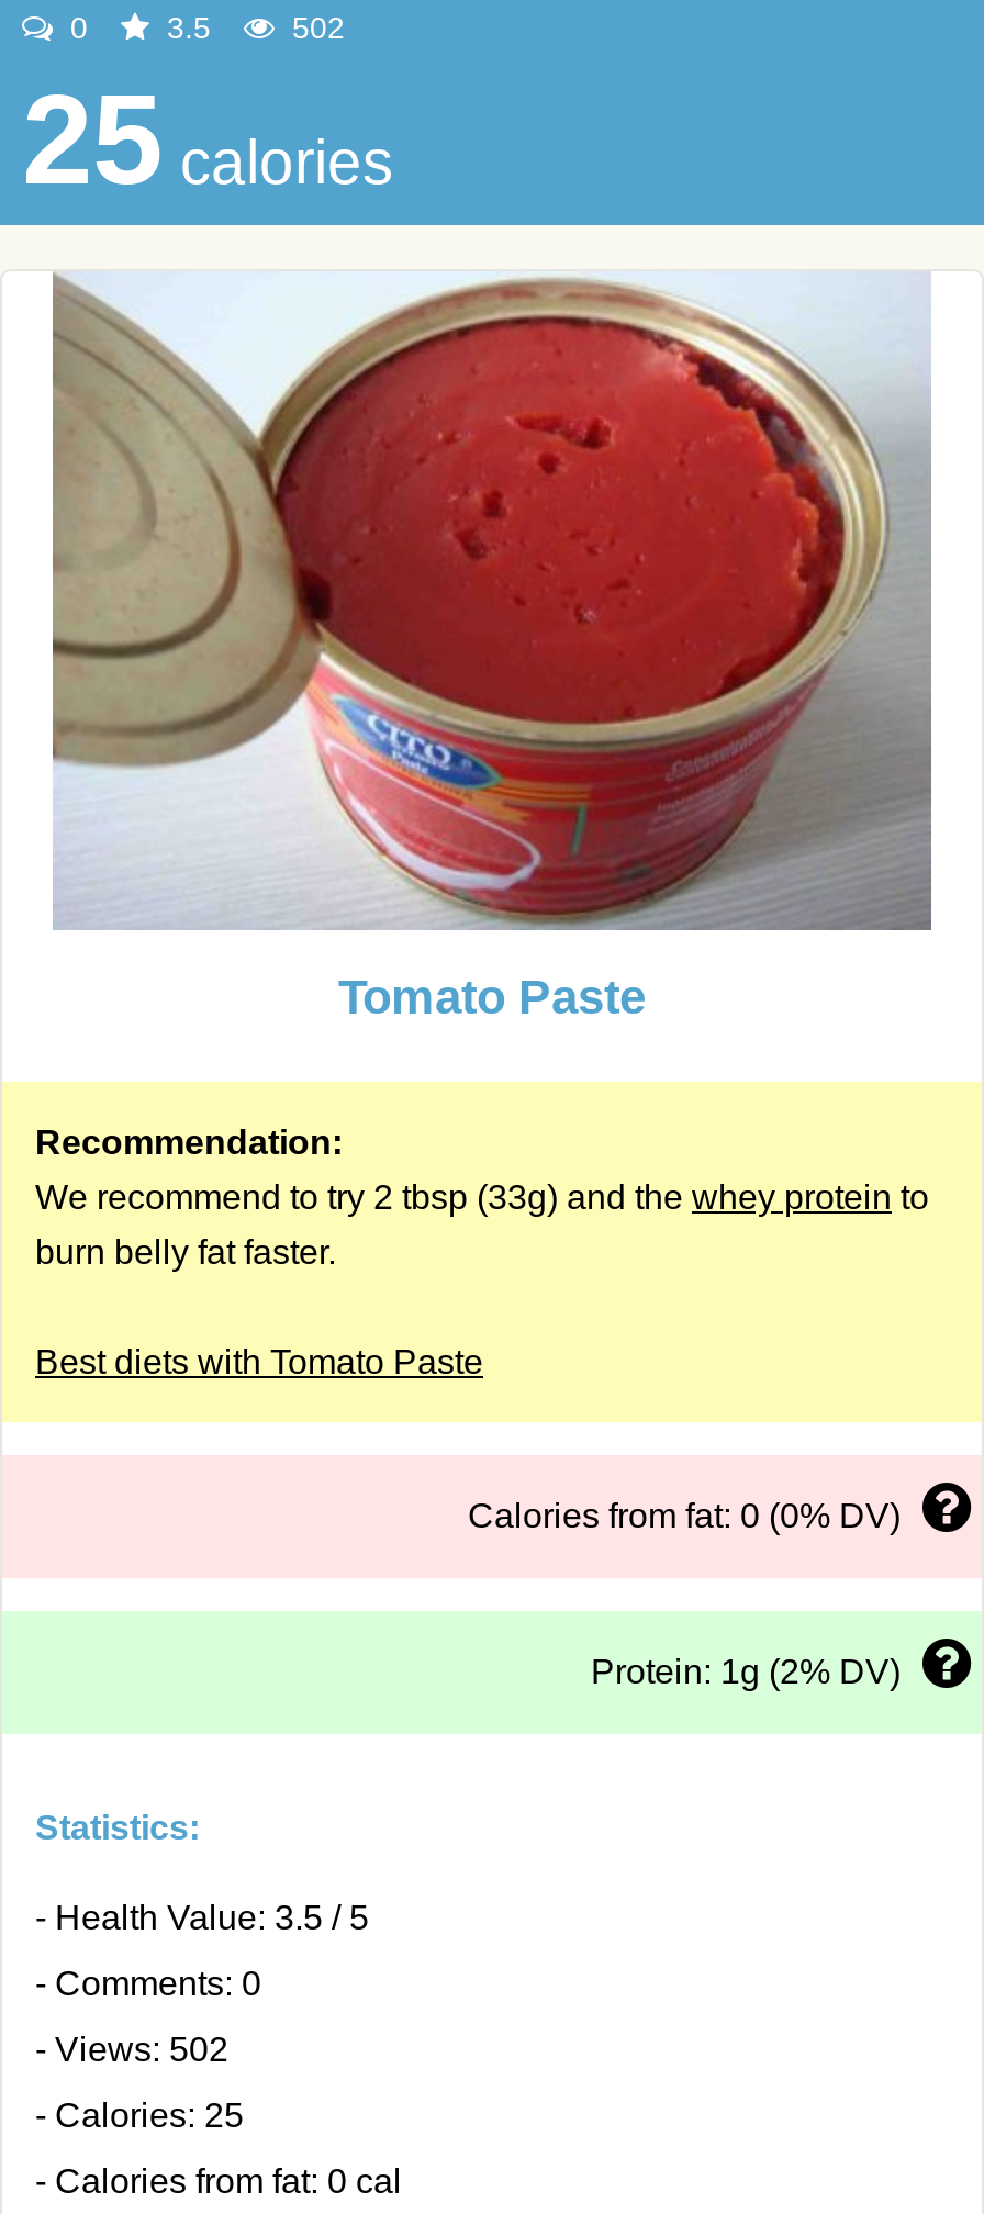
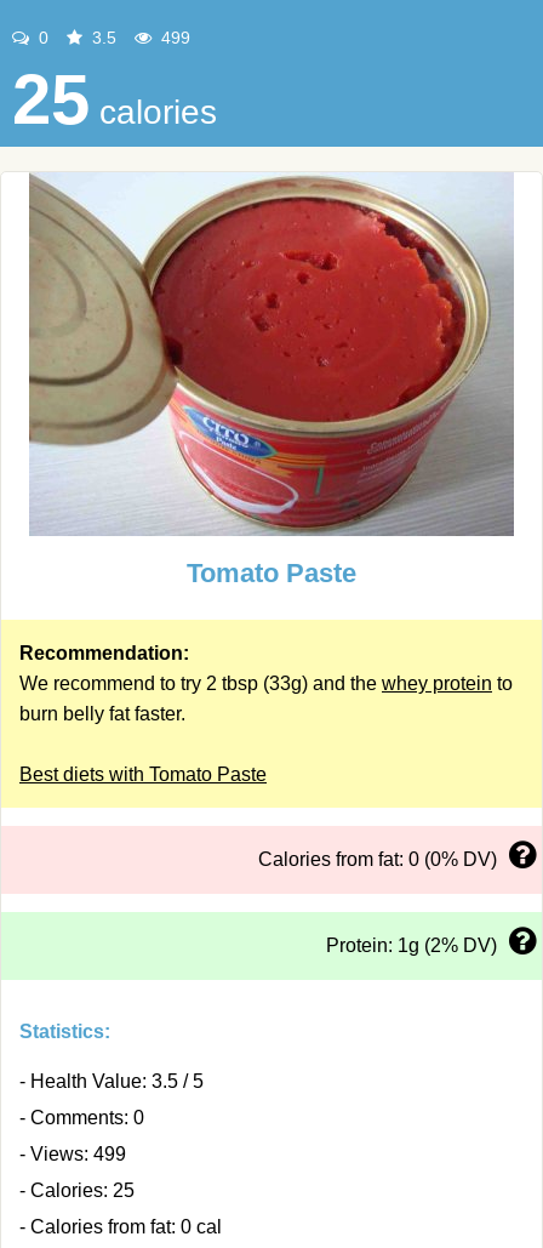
- 502
+ 499

- - Views: 502
+ - Views: 499
